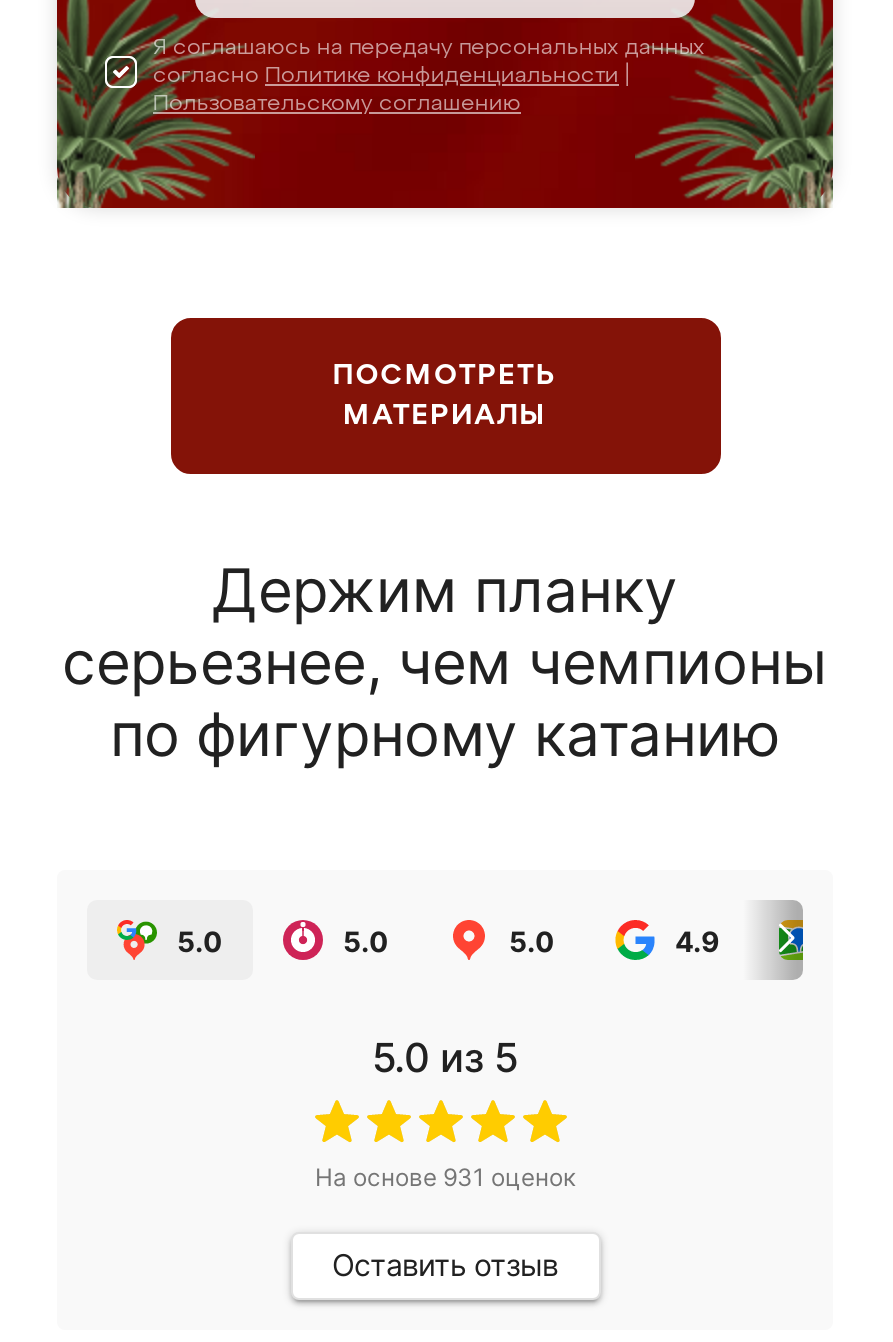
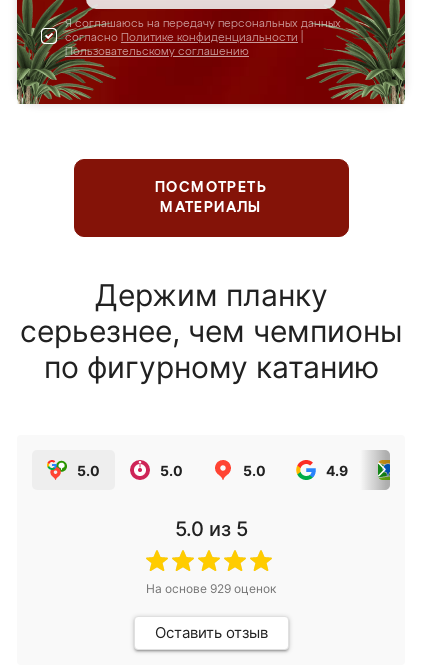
- На основе 931 оценок
+ На основе 929 оценок
